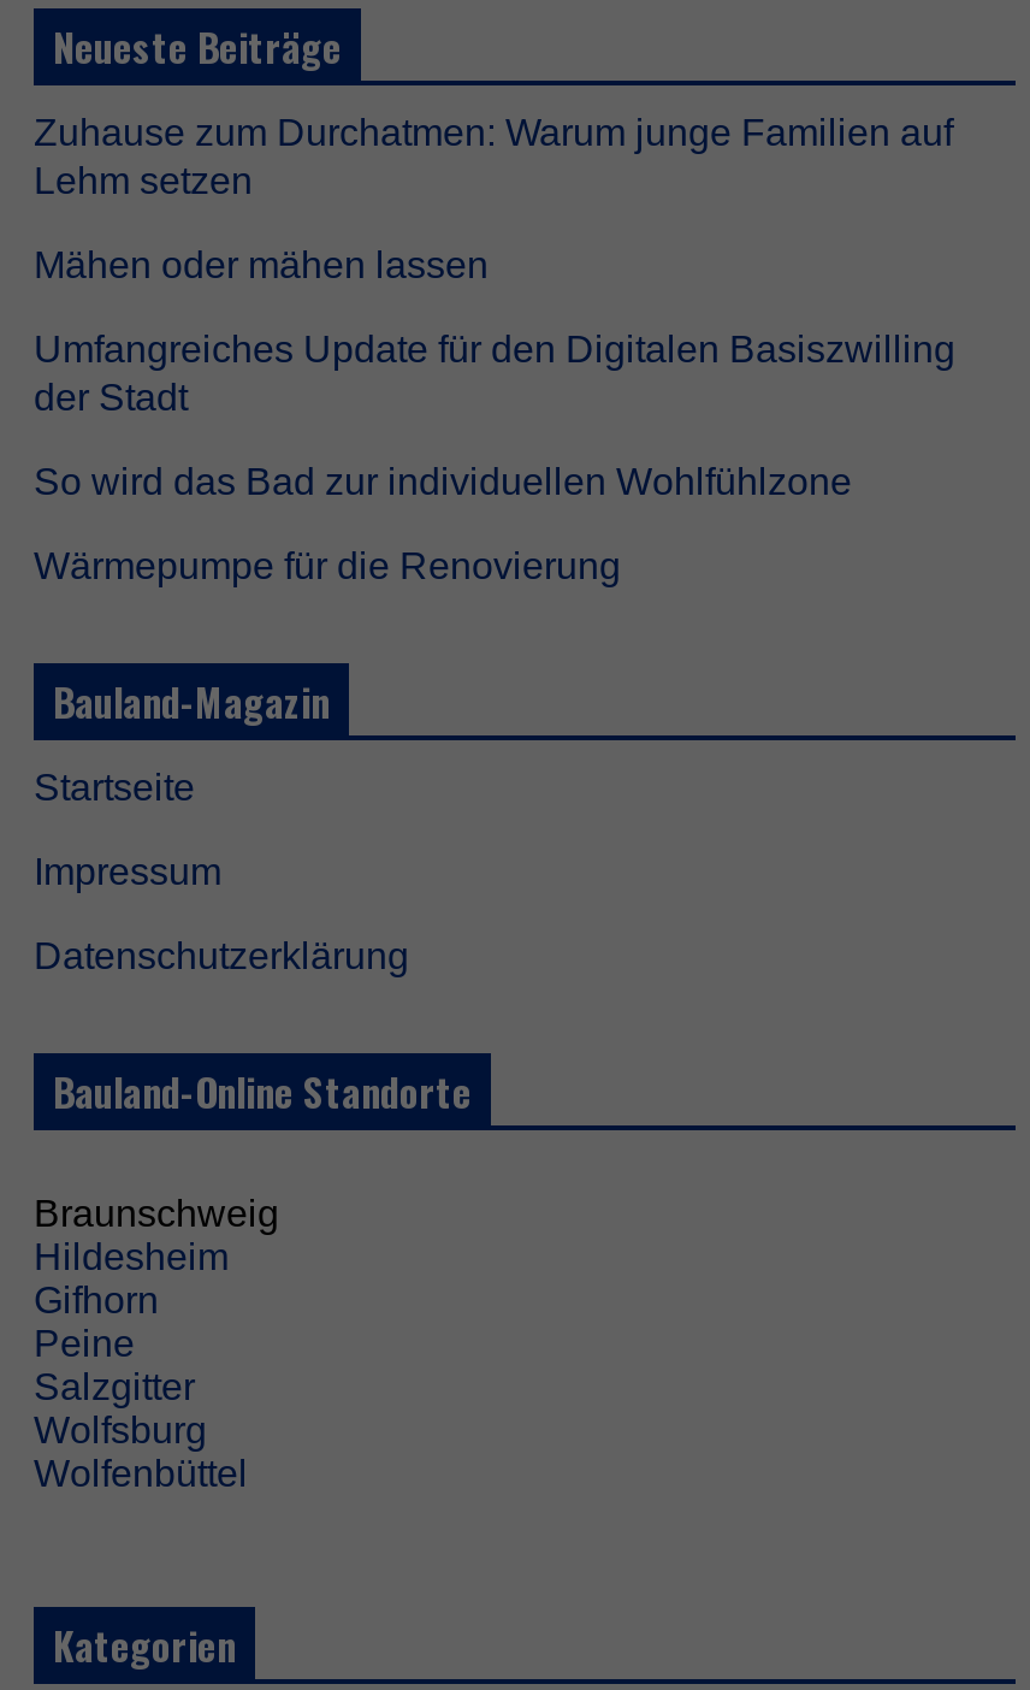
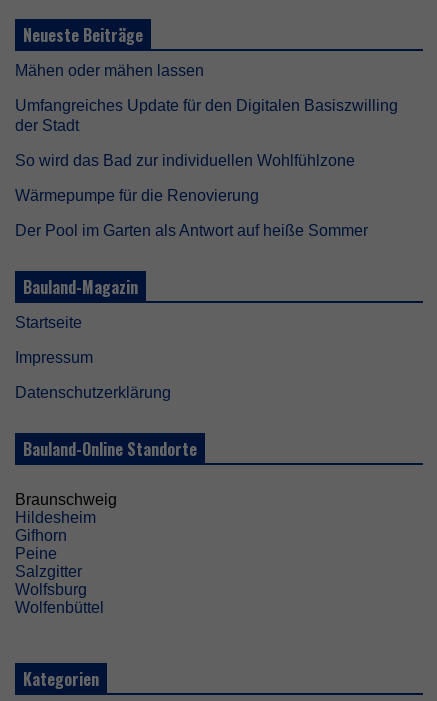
- Zuhause zum Durchatmen: Warum junge Familien auf
- Lehm setzen

moved up: Mähen oder mähen lassen | Umfangreiches Update für den Digitalen Basiszwilling | der Stadt | So wird das Bad zur individuellen Wohlfühlzone | Wärmepumpe für die Renovierung

+ Der Pool im Garten als Antwort auf heiße Sommer
